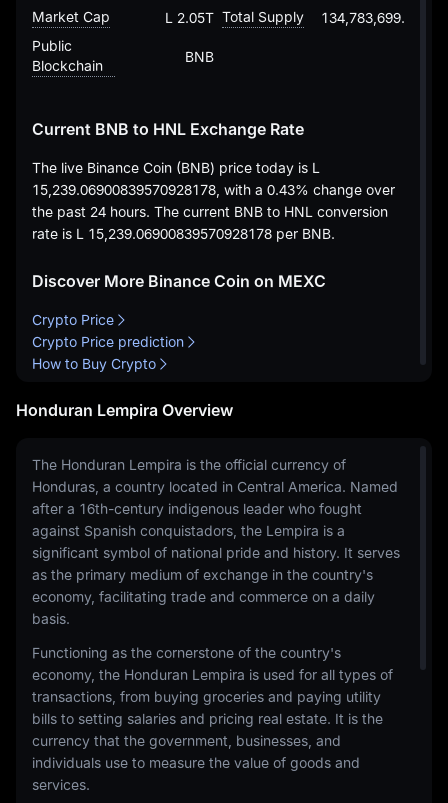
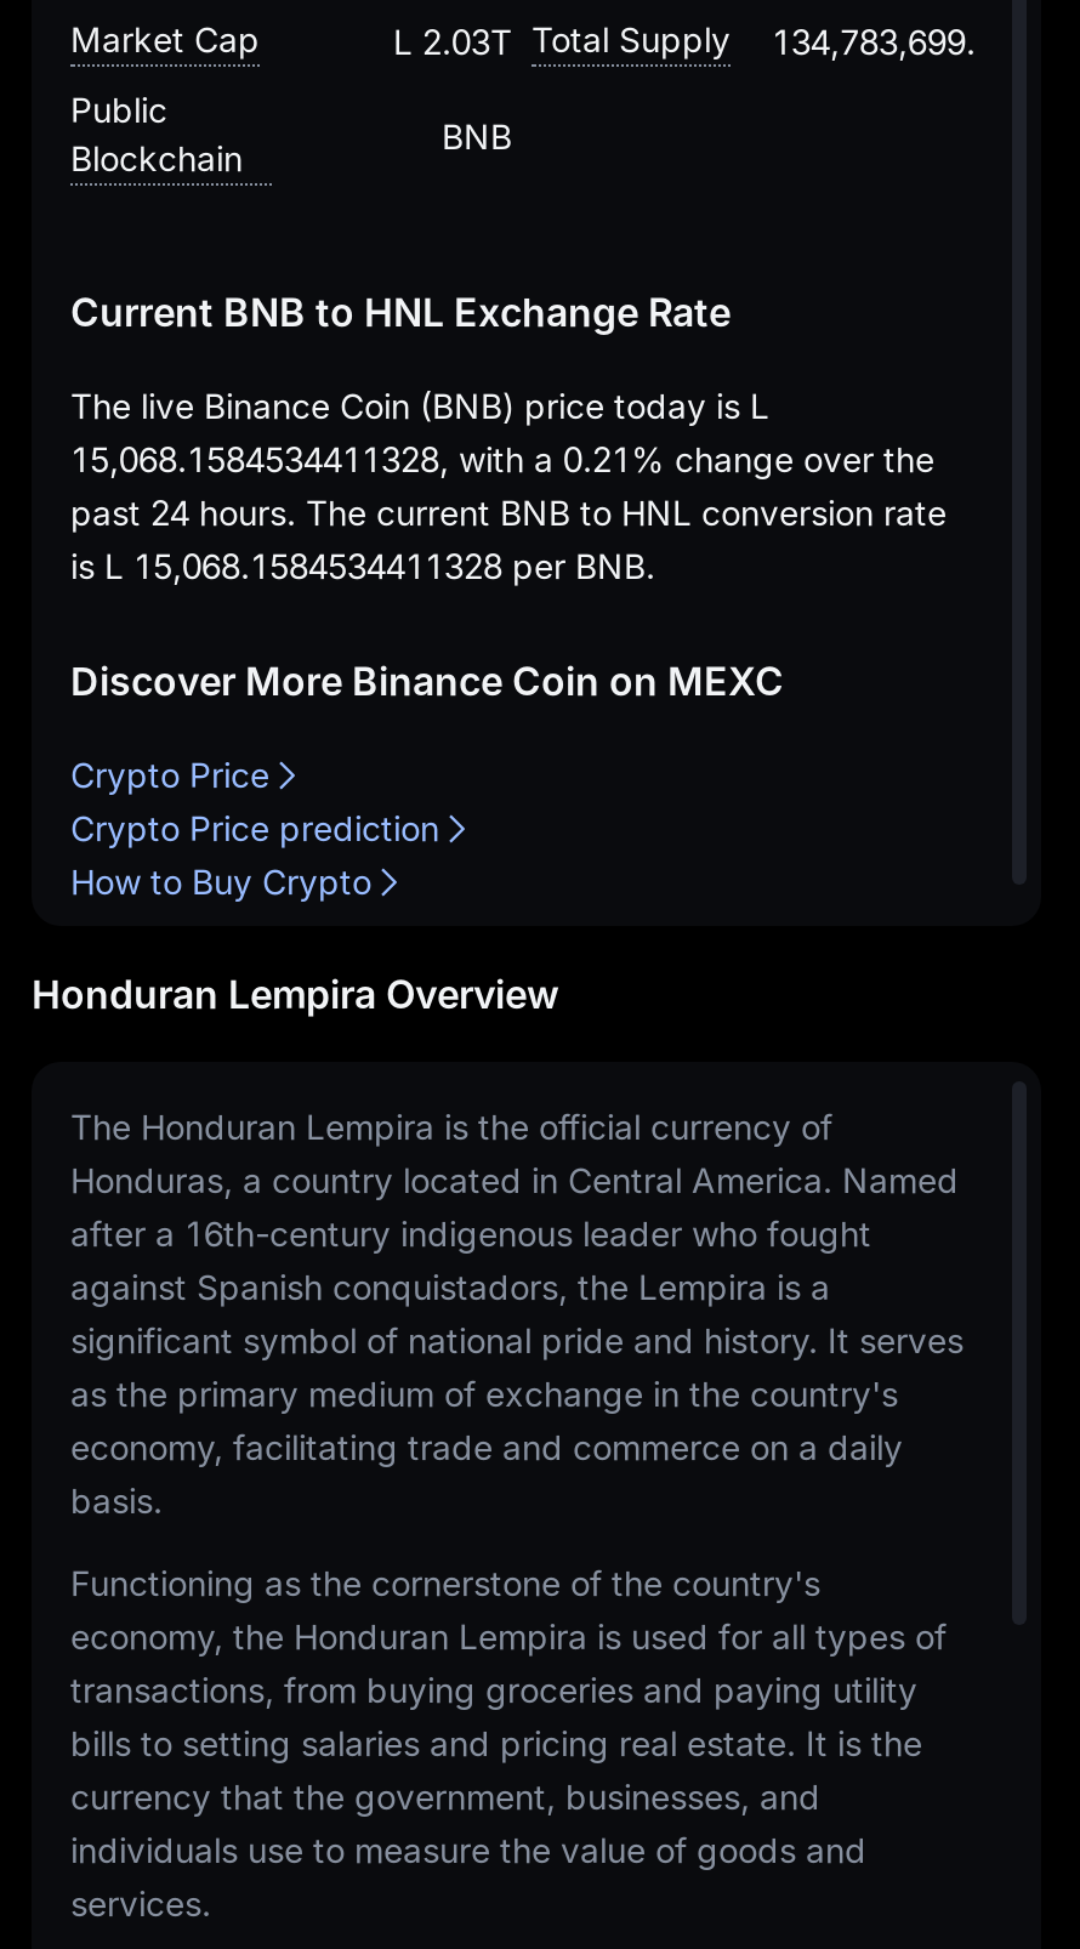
- L 2.05T Total Supply
+ L 2.03T Total Supply

- 15,239.06900839570928178, with a 0.43% change over
- the past 24 hours. The current BNB to HNL conversion
- rate is L 15,239.06900839570928178 per BNB.
+ 15,068.1584534411328, with a 0.21% change over the
+ past 24 hours. The current BNB to HNL conversion rate
+ is L 15,068.1584534411328 per BNB.
